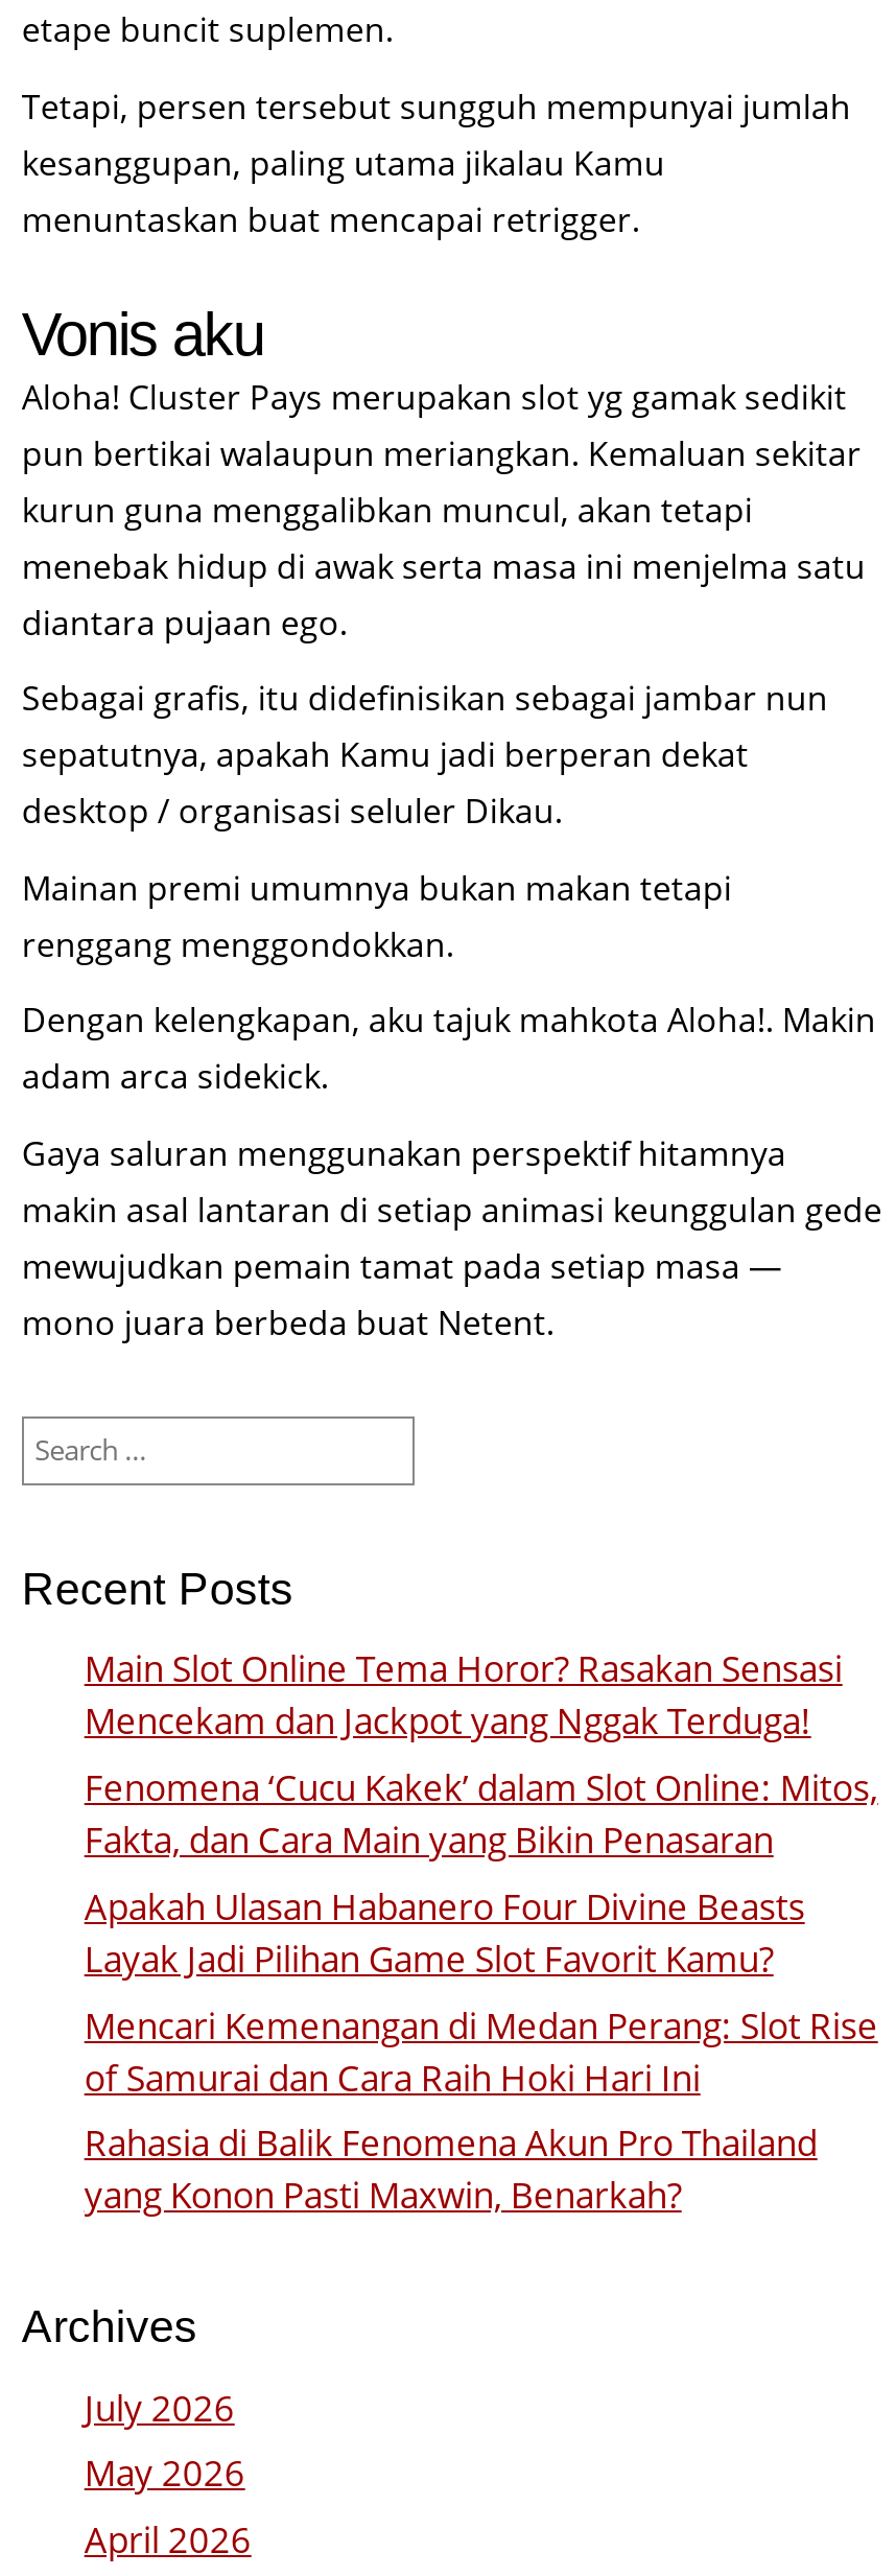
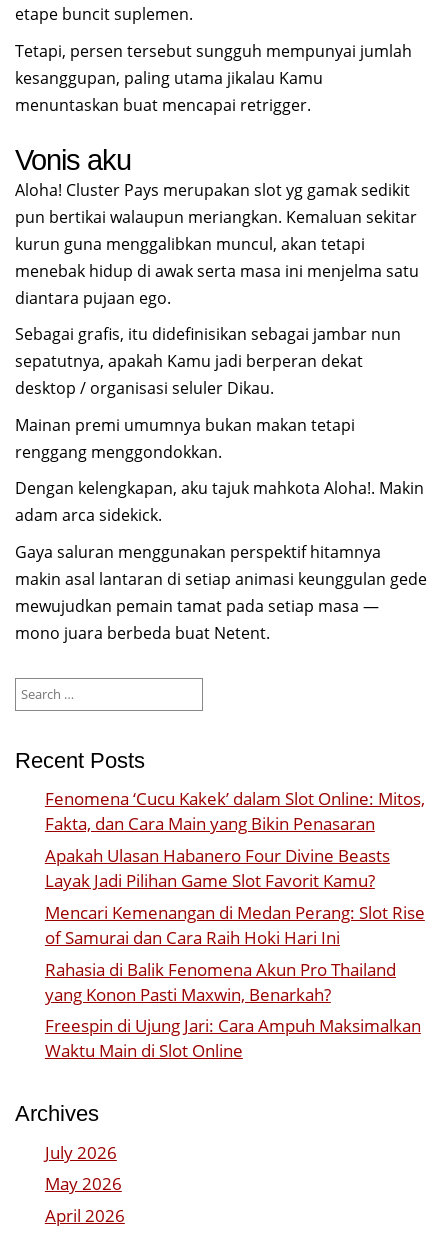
- Main Slot Online Tema Horor? Rasakan Sensasi
- Mencekam dan Jackpot yang Nggak Terduga!

moved up: Fenomena ‘Cucu Kakek’ dalam Slot Online: Mitos, | Fakta, dan Cara Main yang Bikin Penasaran | Apakah Ulasan Habanero Four Divine Beasts | Layak Jadi Pilihan Game Slot Favorit Kamu? | Mencari Kemenangan di Medan Perang: Slot Rise | of Samurai dan Cara Raih Hoki Hari Ini | Rahasia di Balik Fenomena Akun Pro Thailand | yang Konon Pasti Maxwin, Benarkah?

+ Freespin di Ujung Jari: Cara Ampuh Maksimalkan
+ Waktu Main di Slot Online
